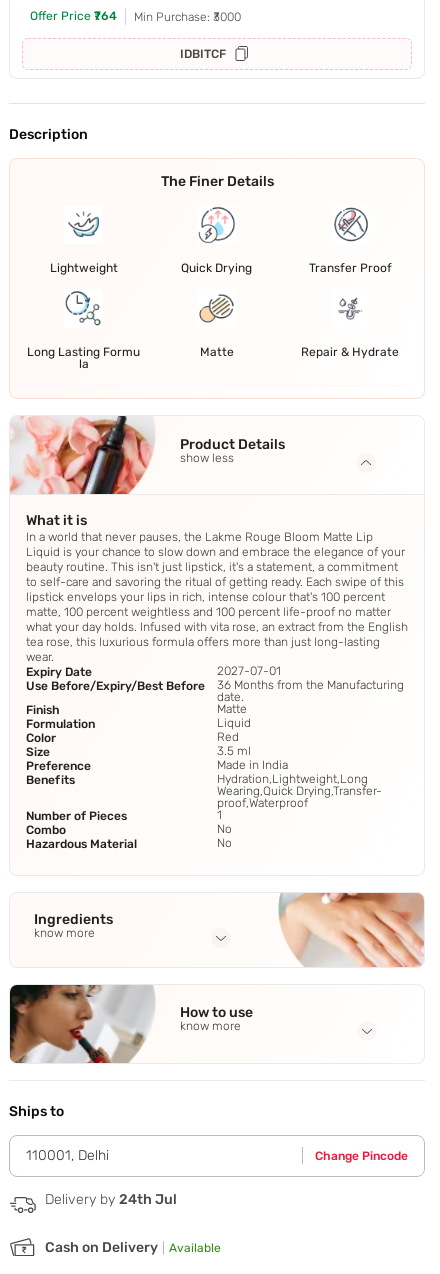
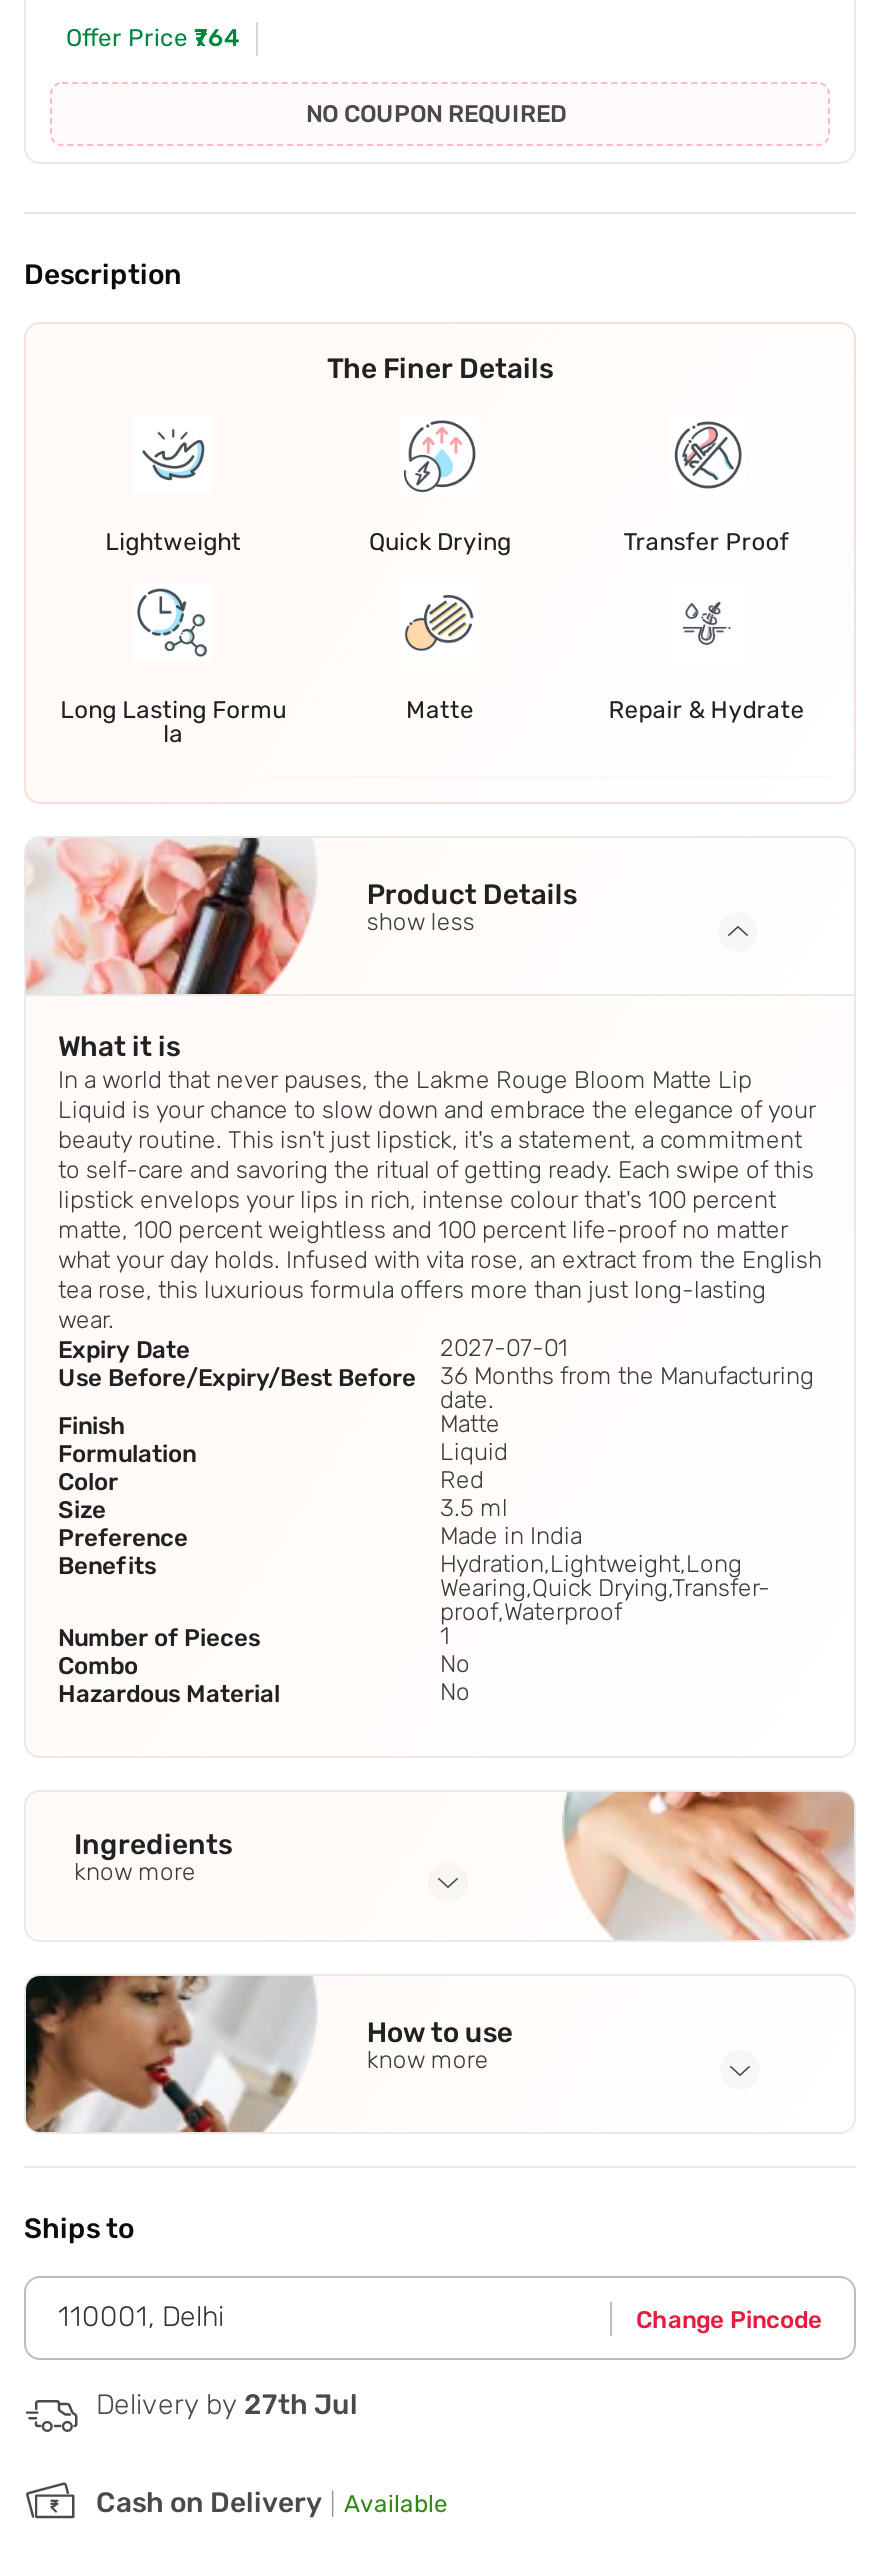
- Min Purchase: ₹3000
- IDBITCF
+ NO COUPON REQUIRED

- Delivery by 24th Jul
+ Delivery by 27th Jul
